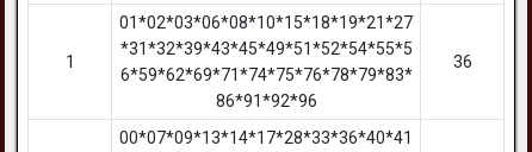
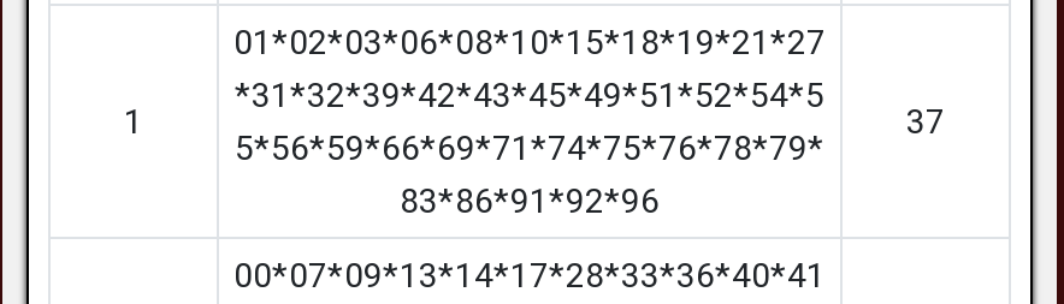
- *31*32*39*43*45*49*51*52*54*55*5
+ *31*32*39*42*43*45*49*51*52*54*5

- 36
+ 37

- 6*59*62*69*71*74*75*76*78*79*83*
+ 5*56*59*66*69*71*74*75*76*78*79*

- 86*91*92*96
+ 83*86*91*92*96
